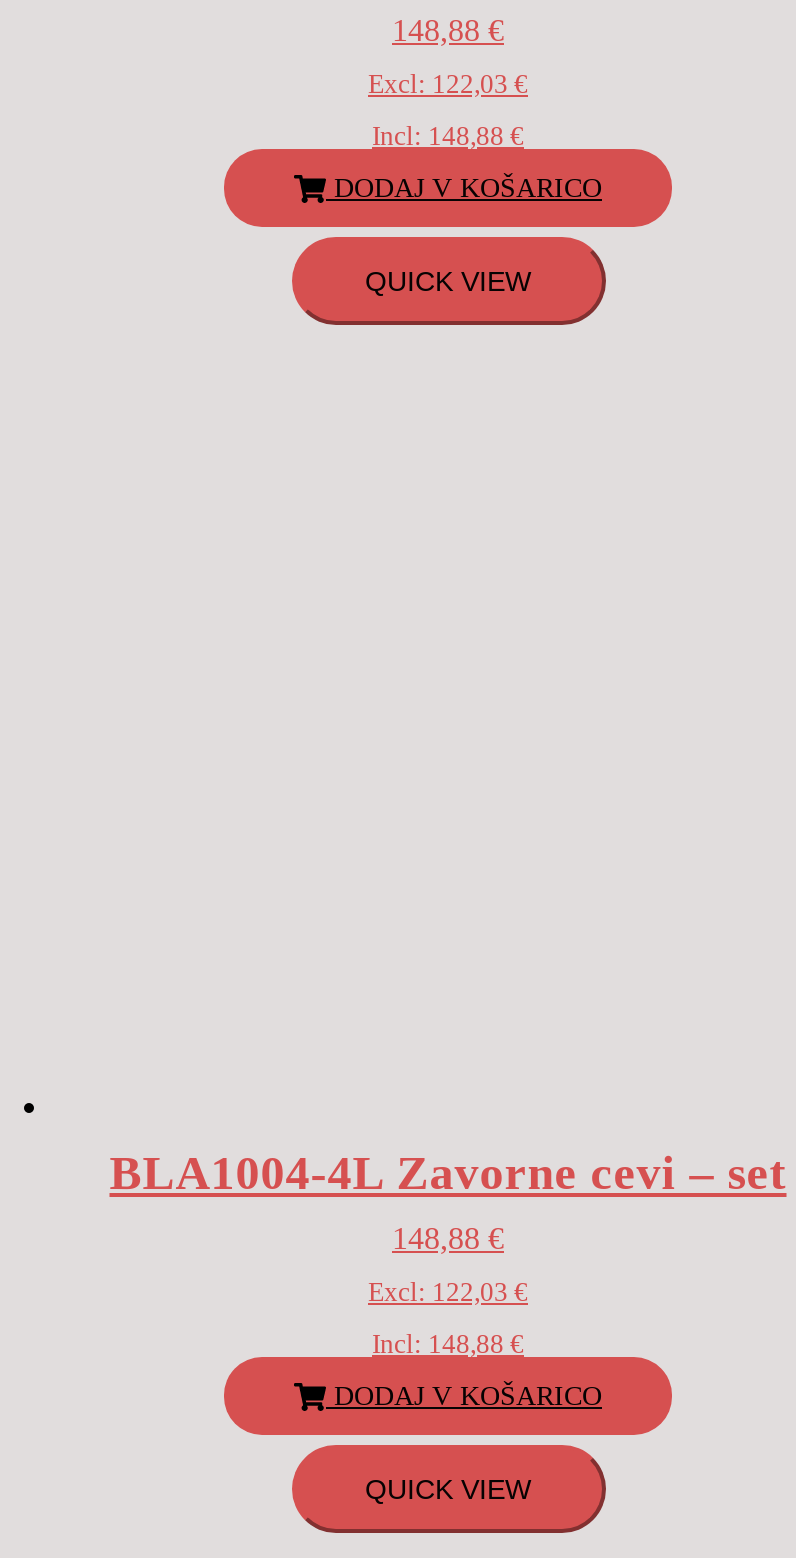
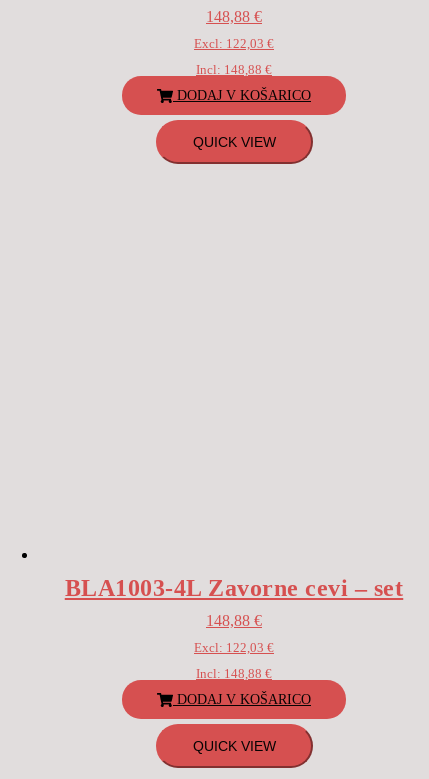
- BLA1004-4L Zavorne cevi – set
+ BLA1003-4L Zavorne cevi – set
